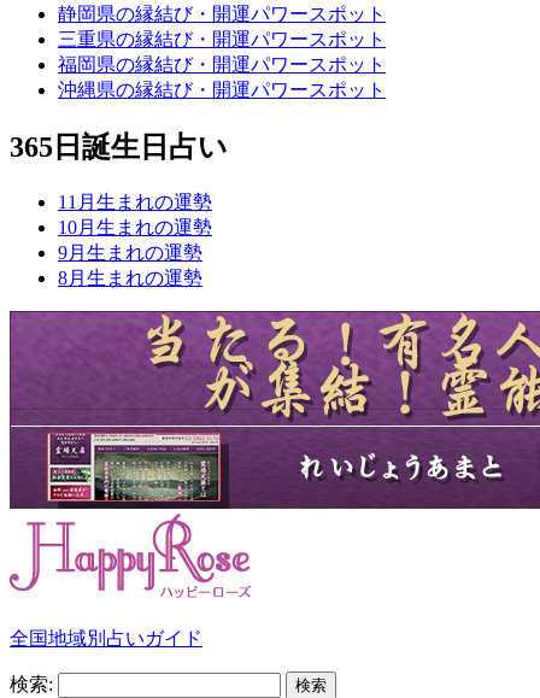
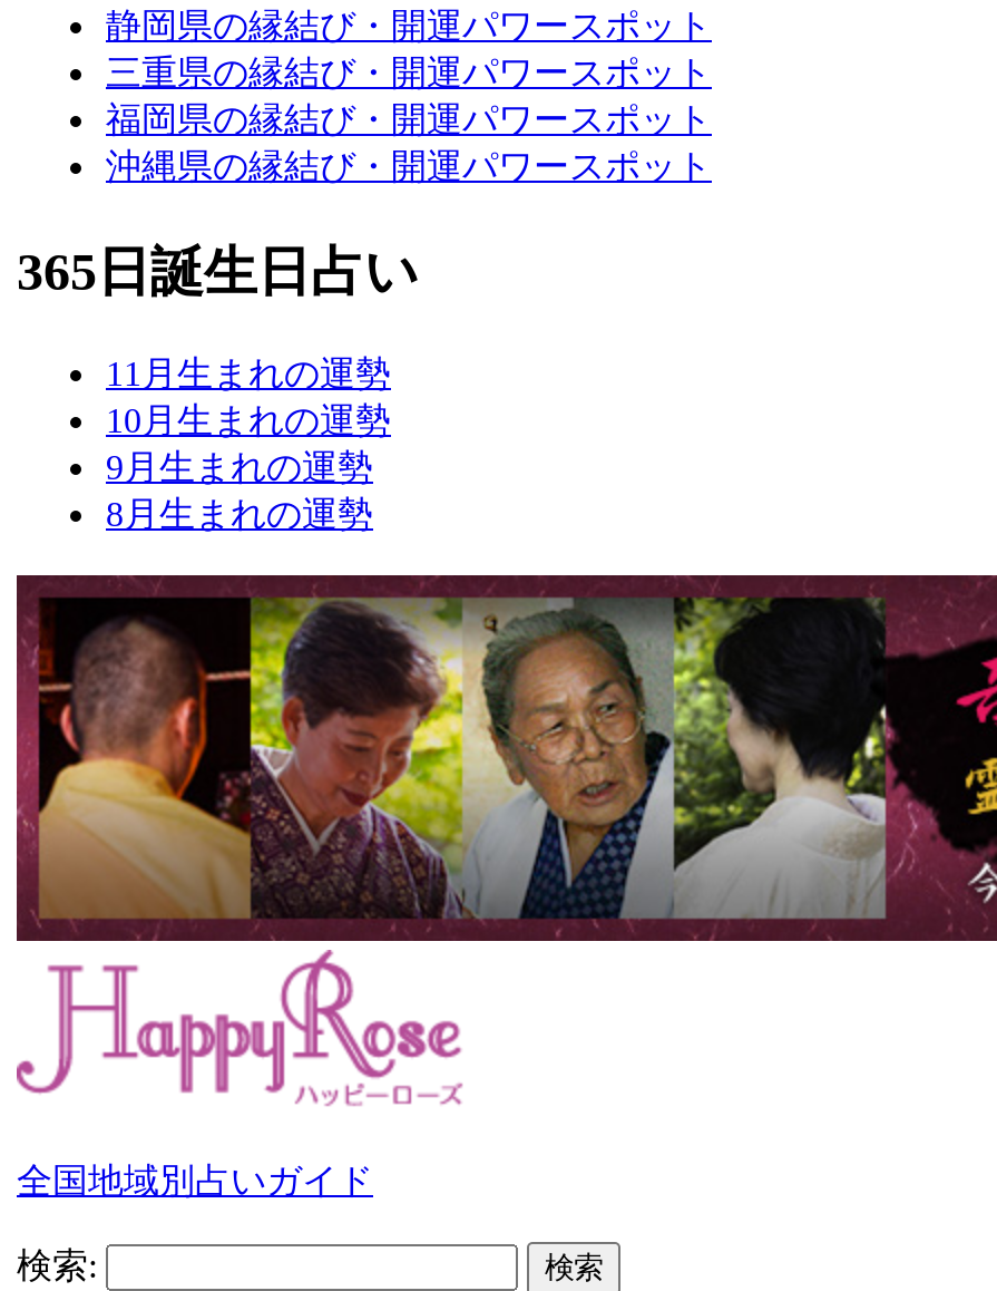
- [image]
+ [image]
